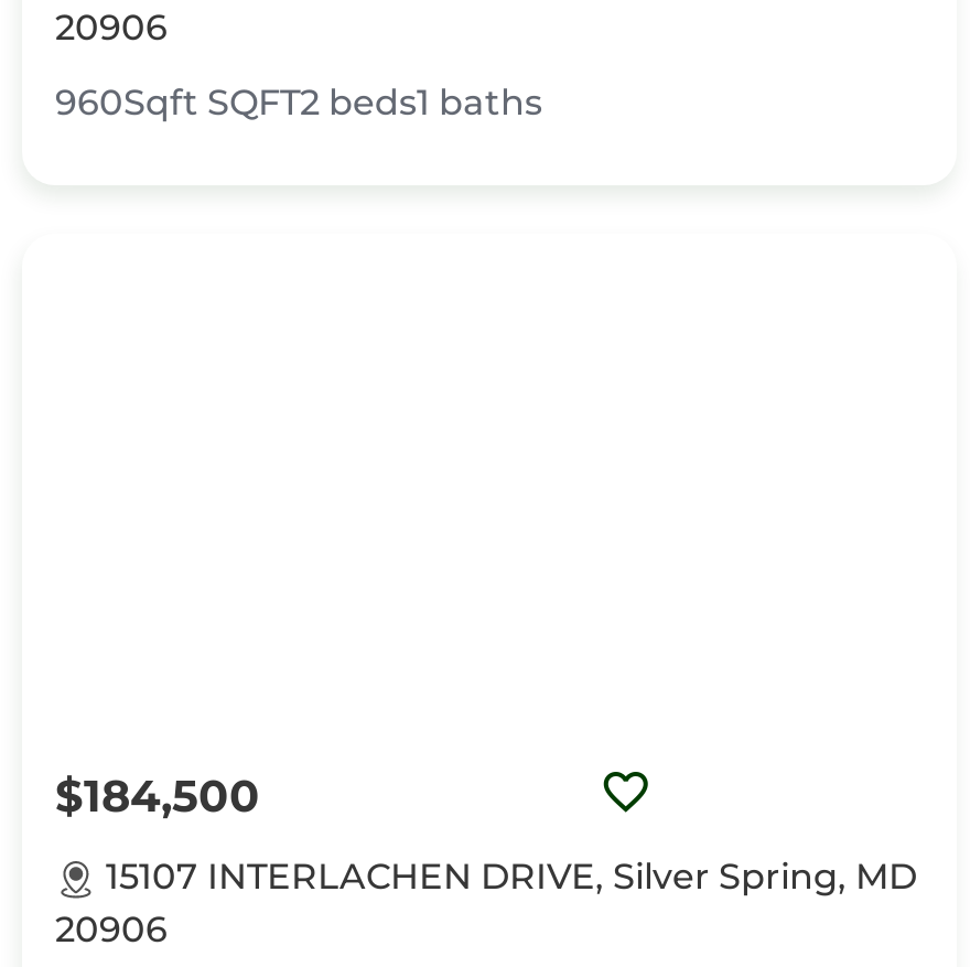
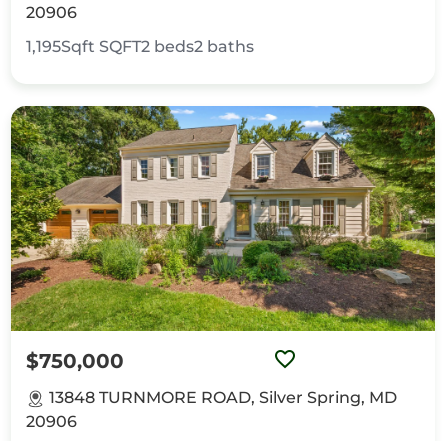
+ [image]

- 960Sqft SQFT2 beds1 baths
+ 1,195Sqft SQFT2 beds2 baths

- $184,500
+ $750,000

- 15107 INTERLACHEN DRIVE, Silver Spring, MD
+ 13848 TURNMORE ROAD, Silver Spring, MD
